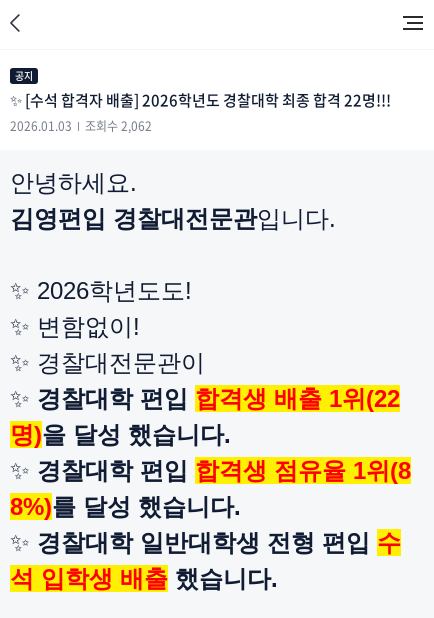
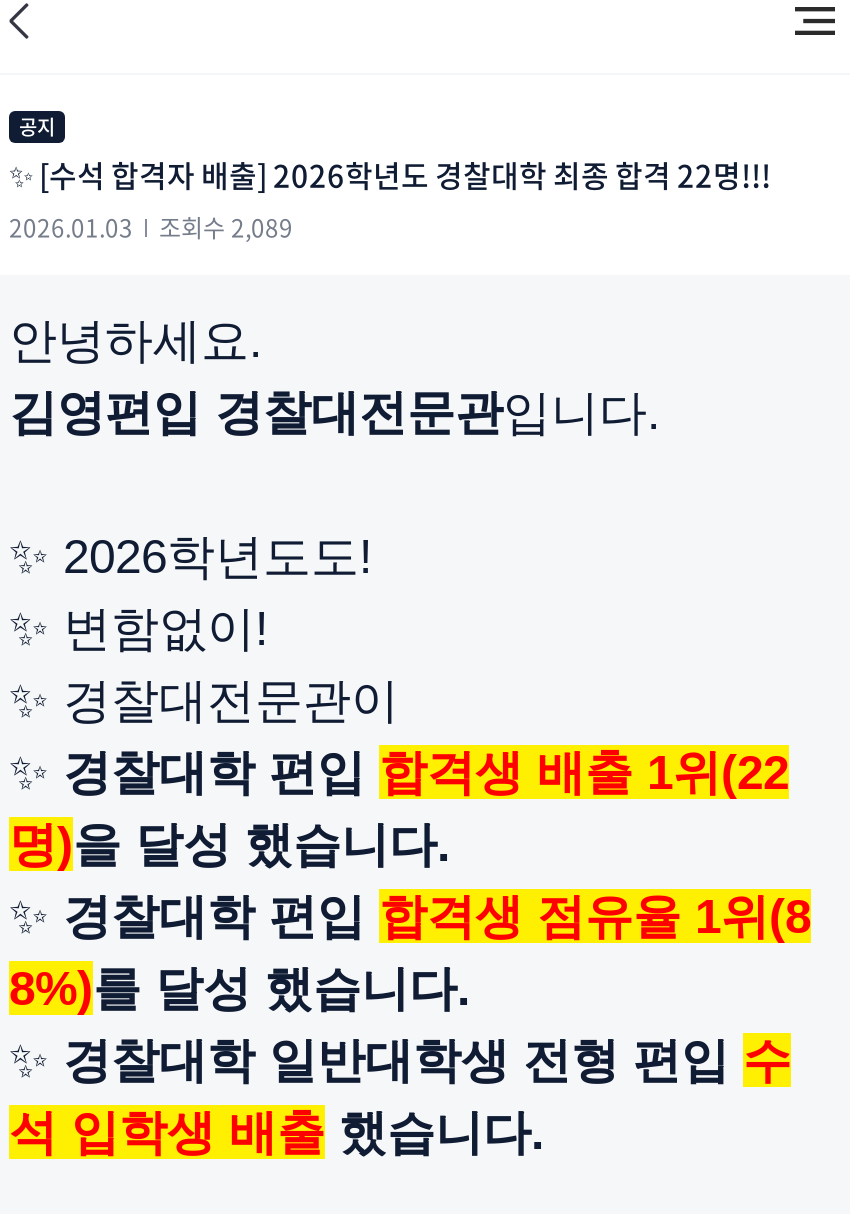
- 2026.01.03 조회수 2,062
+ 2026.01.03 조회수 2,089
